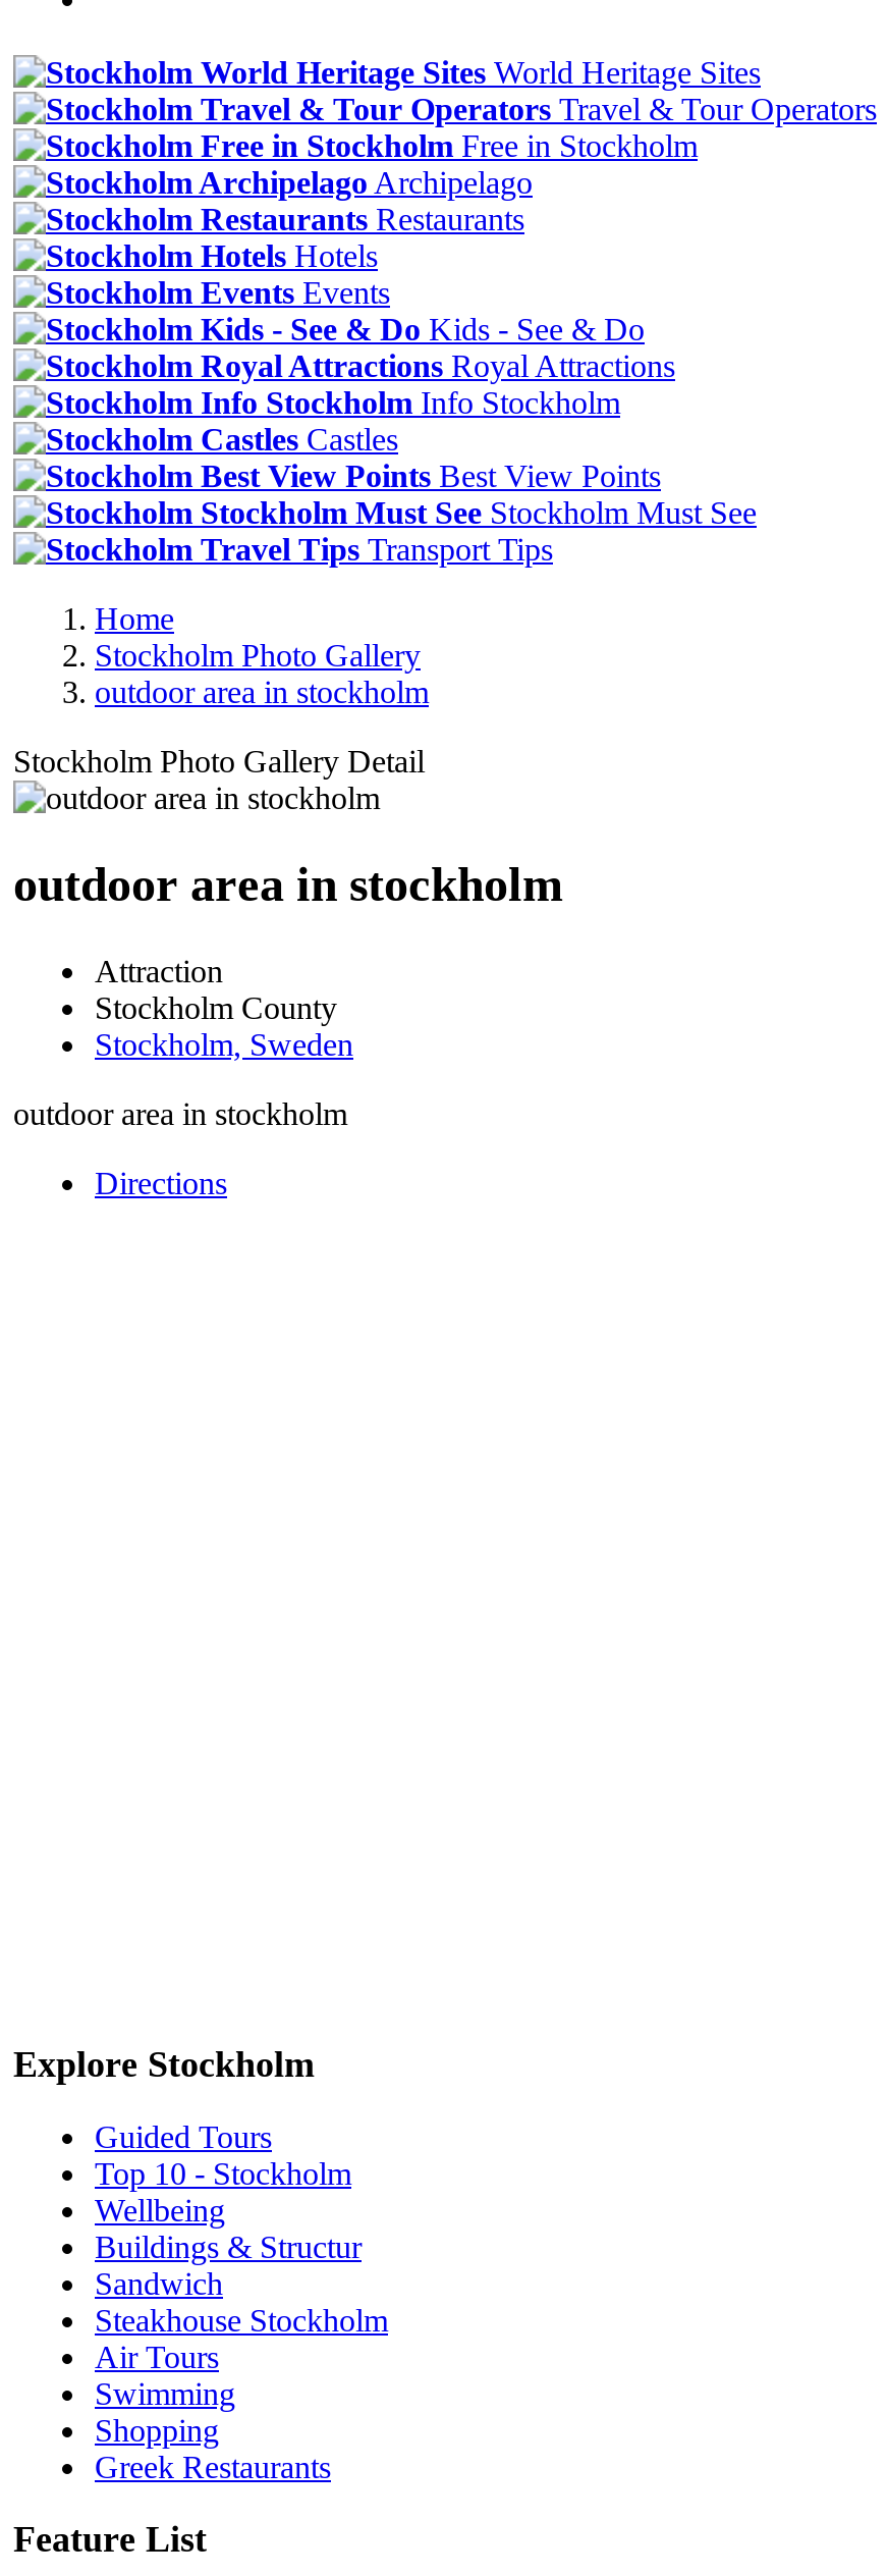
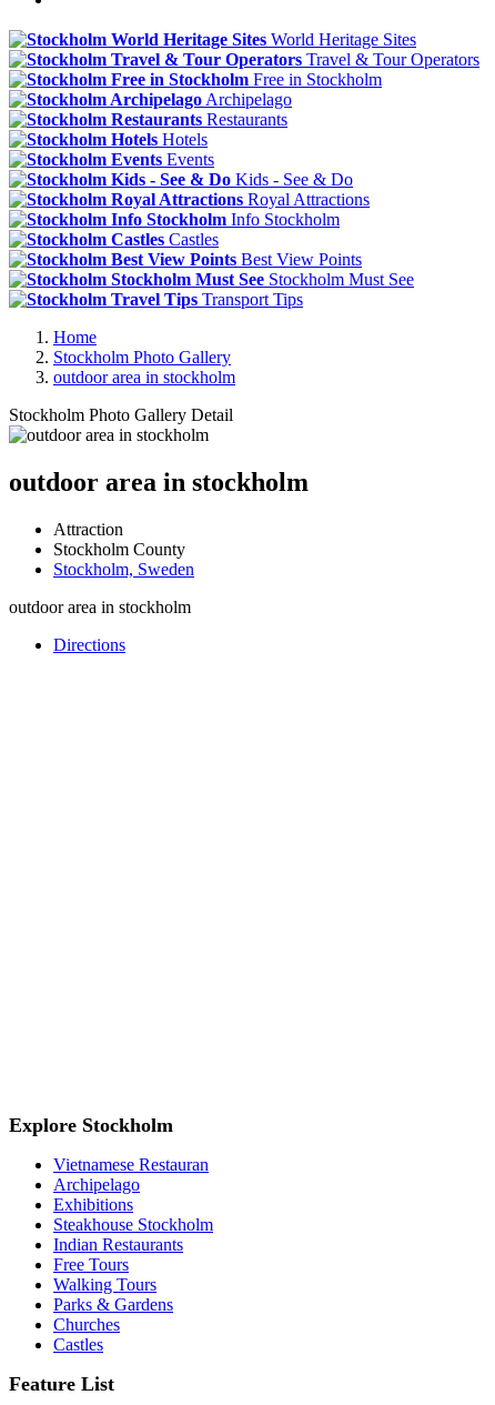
- Guided Tours
- Top 10 - Stockholm
- Wellbeing
- Buildings & Structur
- Sandwich
+ Vietnamese Restauran
+ Archipelago
+ Exhibitions

moved up: Steakhouse Stockholm

- Air Tours
- Swimming
- Shopping
- Greek Restaurants
+ Indian Restaurants
+ Free Tours
+ Walking Tours
+ Parks & Gardens
+ Churches
+ Castles
